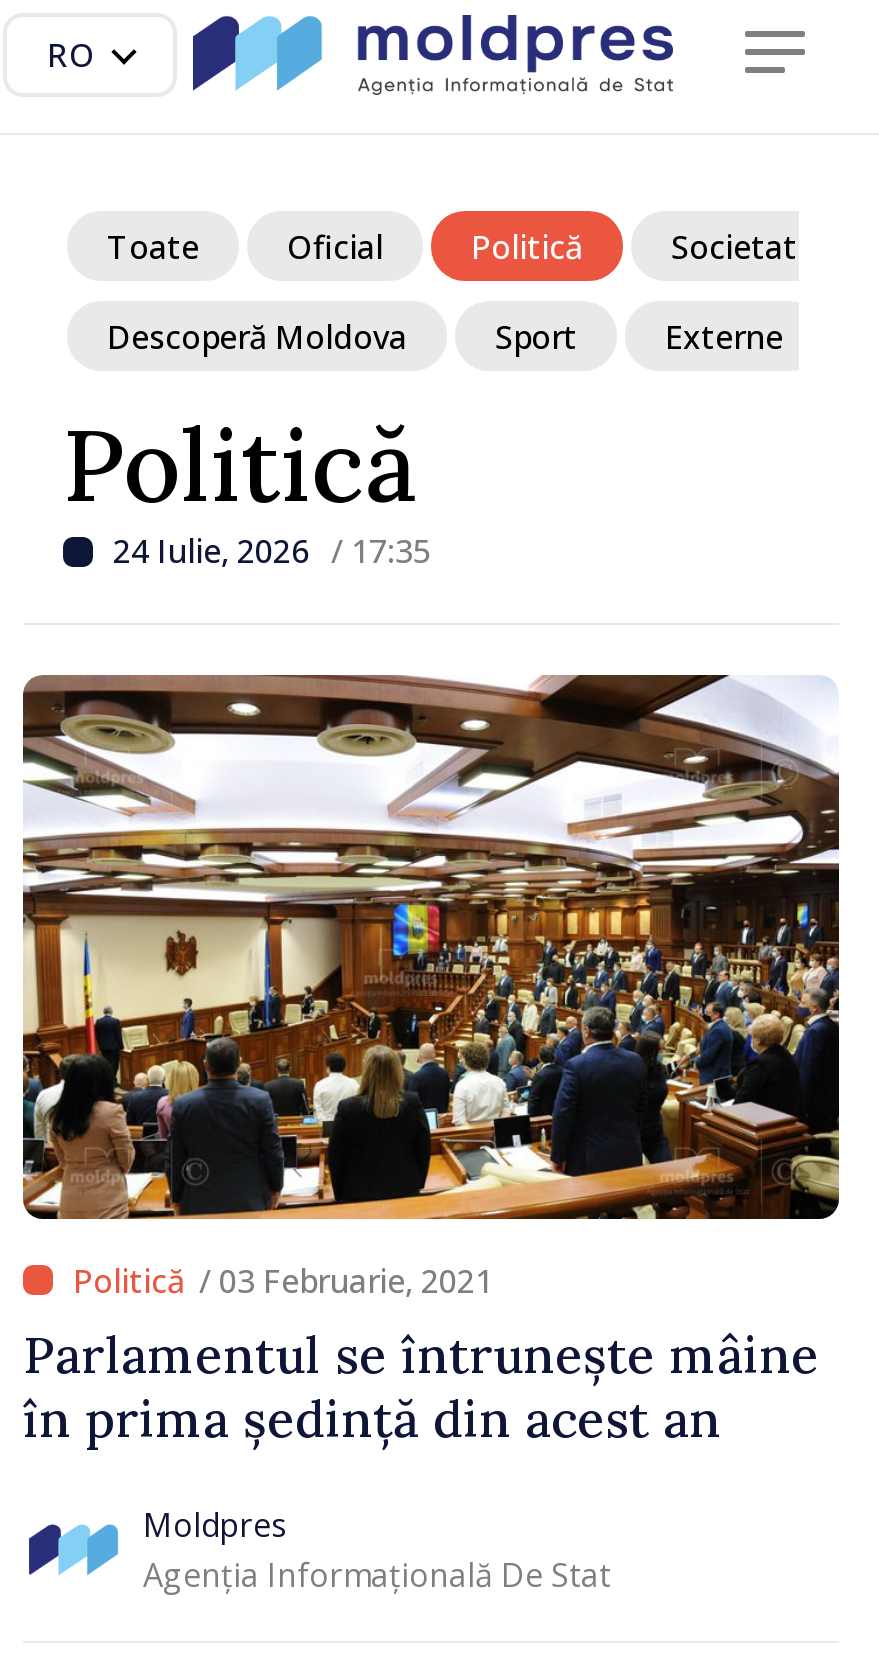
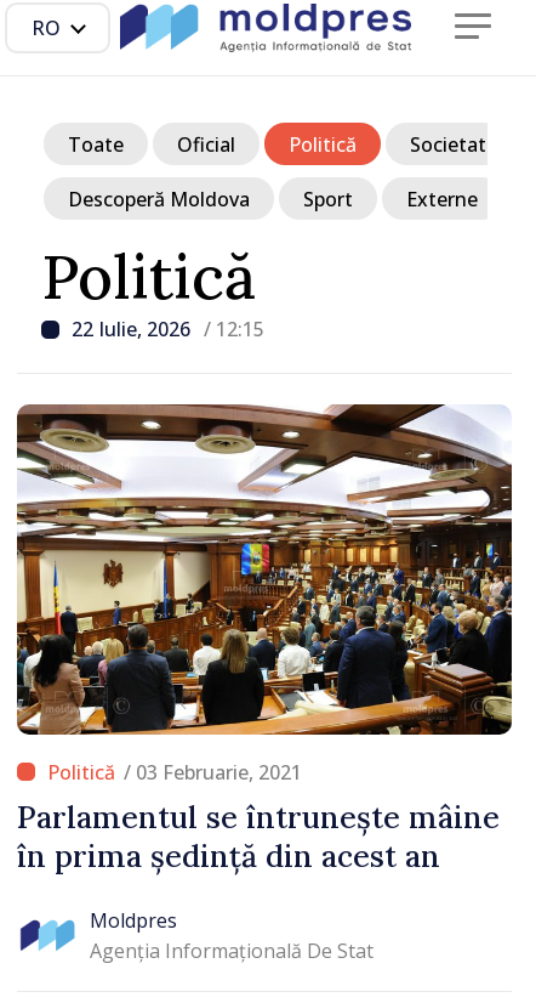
- 24 Iulie, 2026 / 17:35
+ 22 Iulie, 2026 / 12:15
